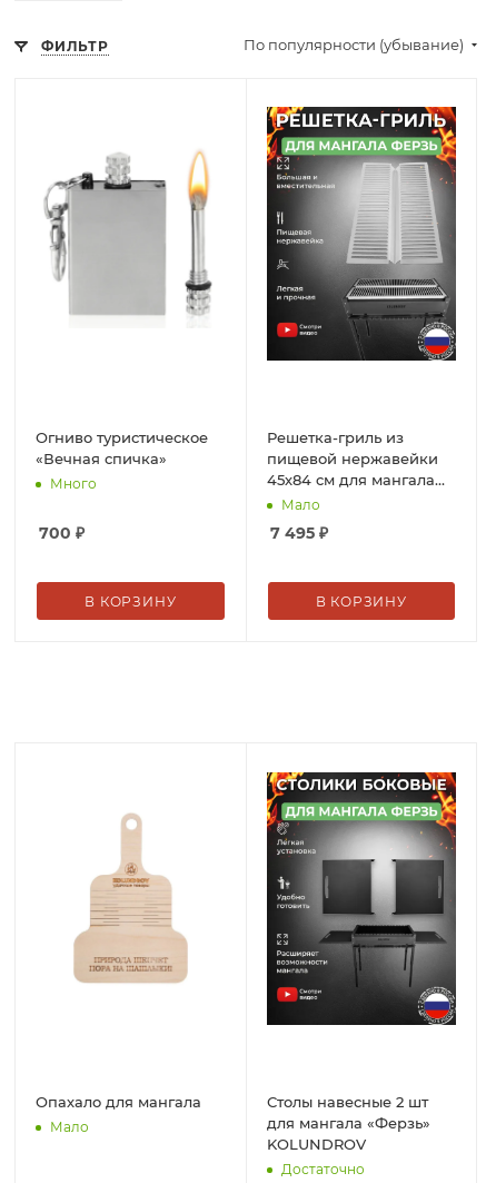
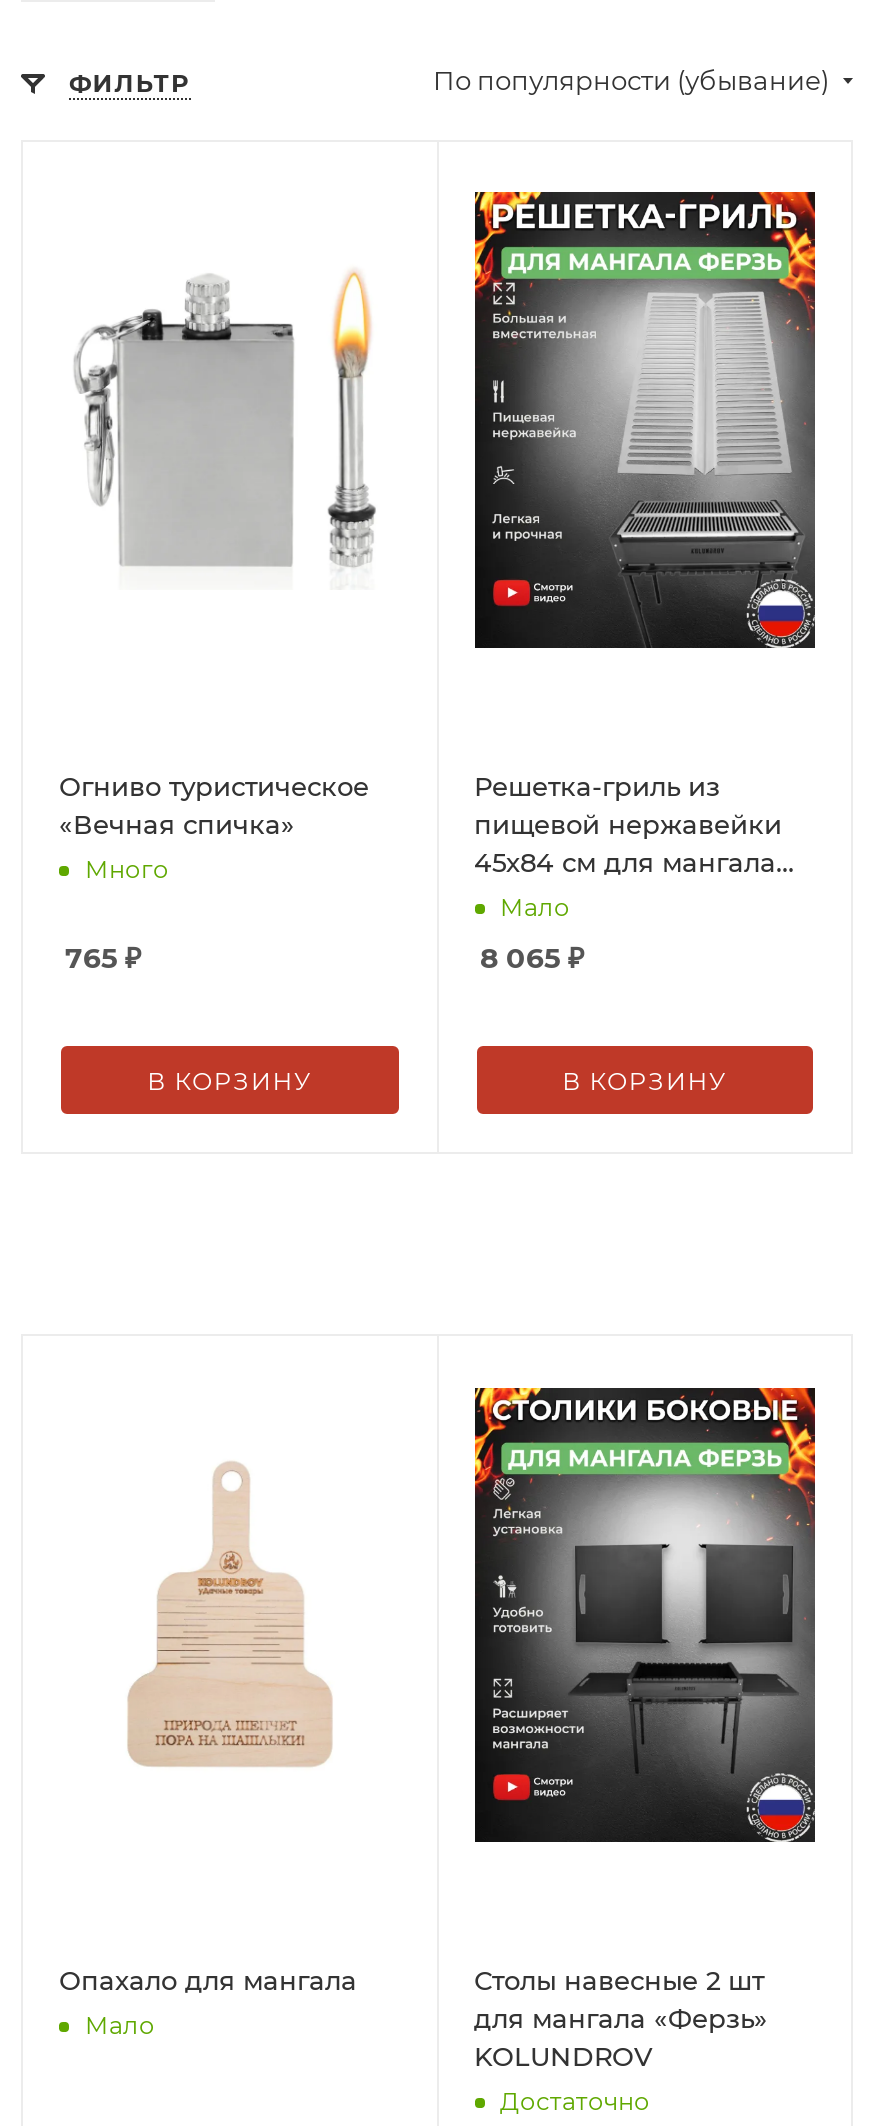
- 700 ₽
+ 765 ₽

- 7 495 ₽
+ 8 065 ₽
